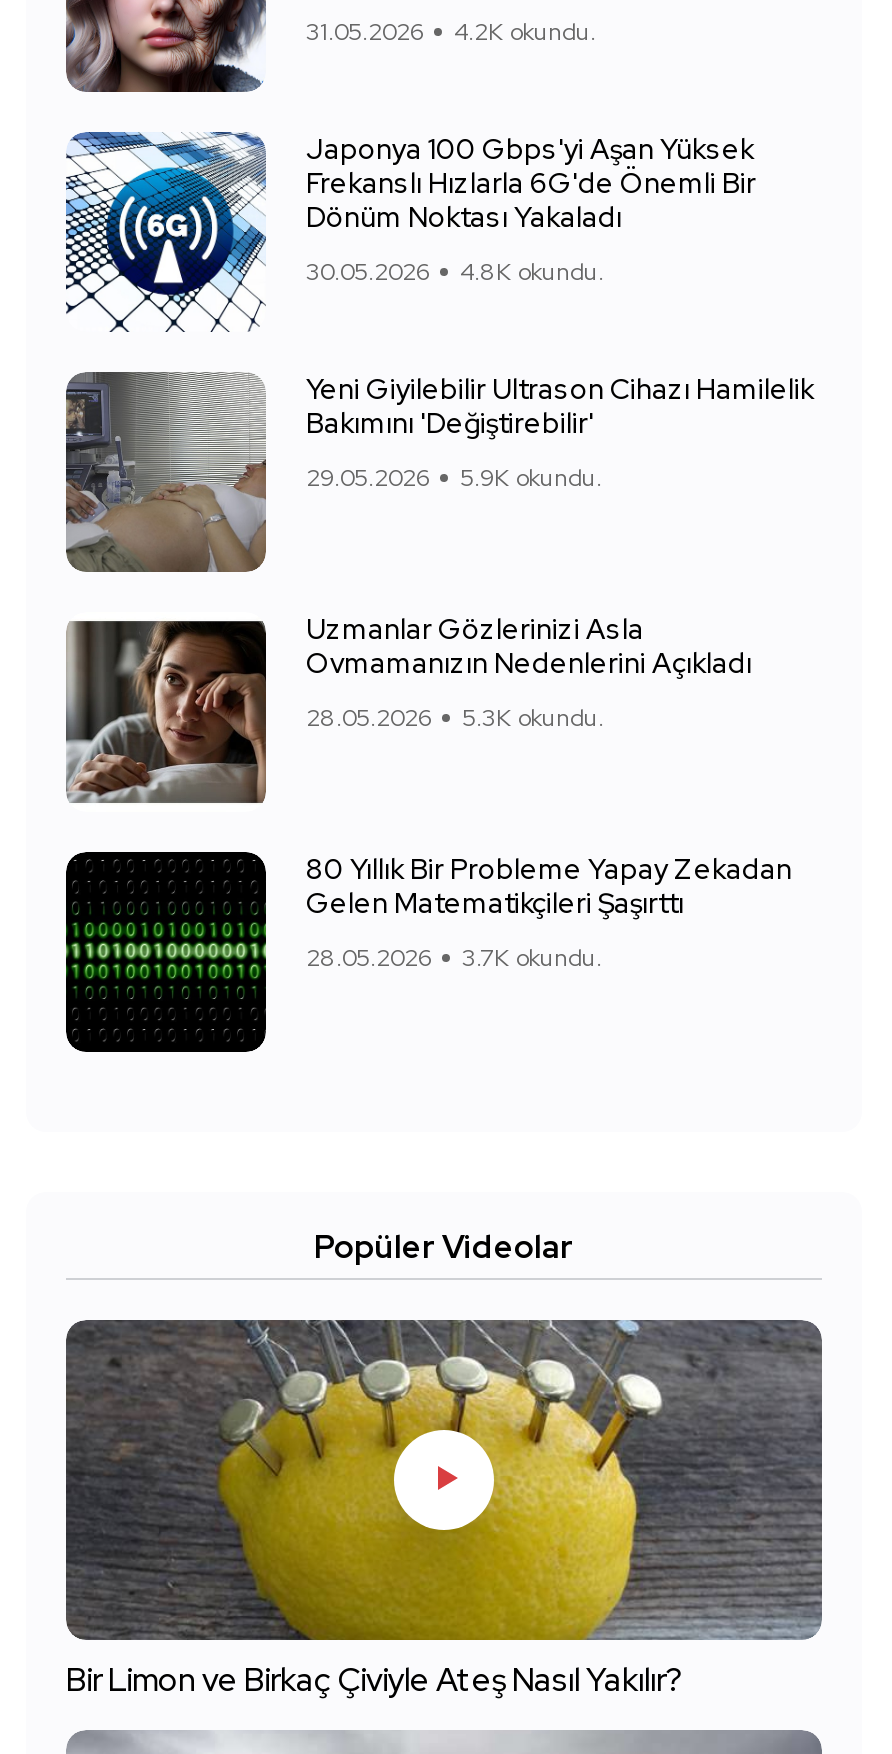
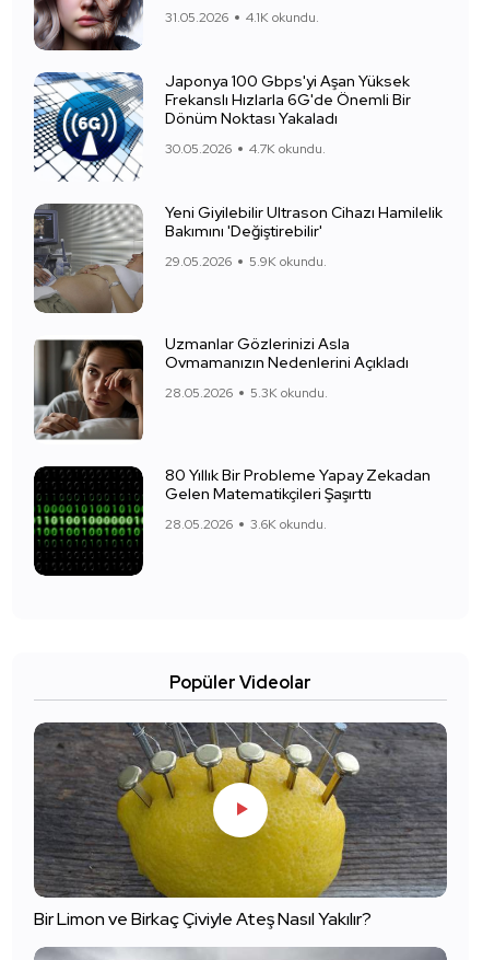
- 31.05.2026 4.2K okundu.
+ 31.05.2026 4.1K okundu.

- 30.05.2026 4.8K okundu.
+ 30.05.2026 4.7K okundu.

- 28.05.2026 3.7K okundu.
+ 28.05.2026 3.6K okundu.
